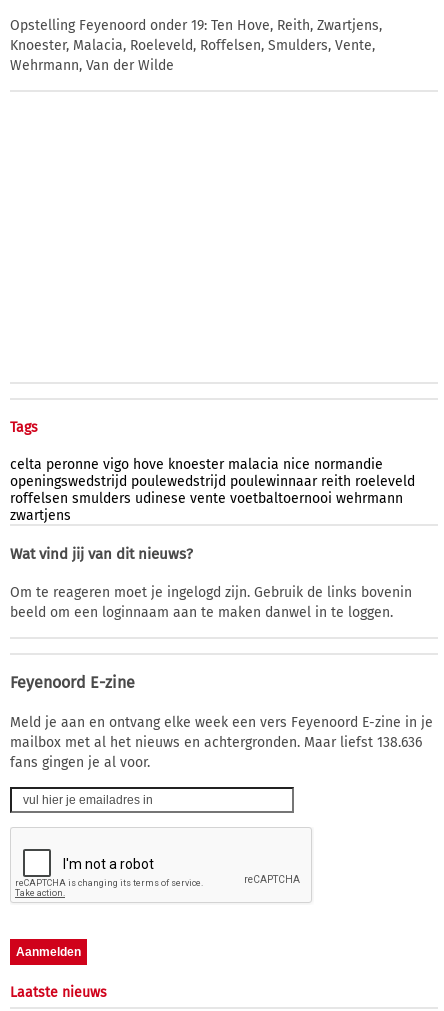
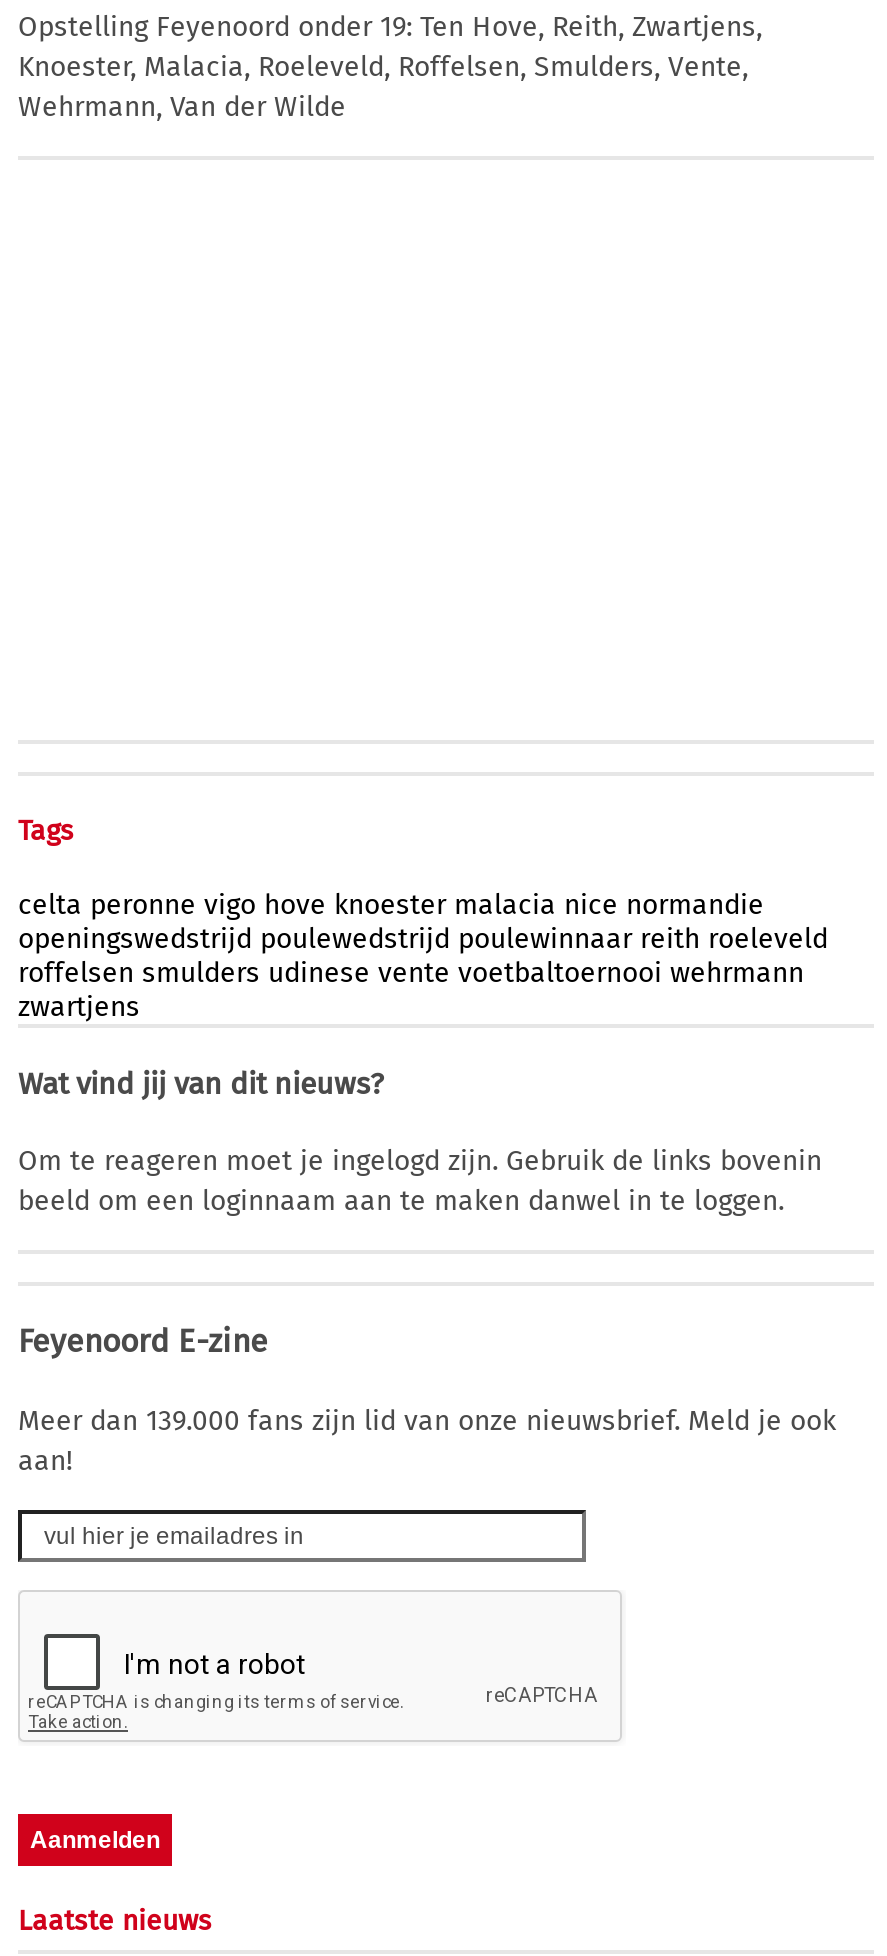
- Meld je aan en ontvang elke week een vers Feyenoord E-zine in je
- mailbox met al het nieuws en achtergronden. Maar liefst 138.636
- fans gingen je al voor.
+ Meer dan 139.000 fans zijn lid van onze nieuwsbrief. Meld je ook
+ aan!
